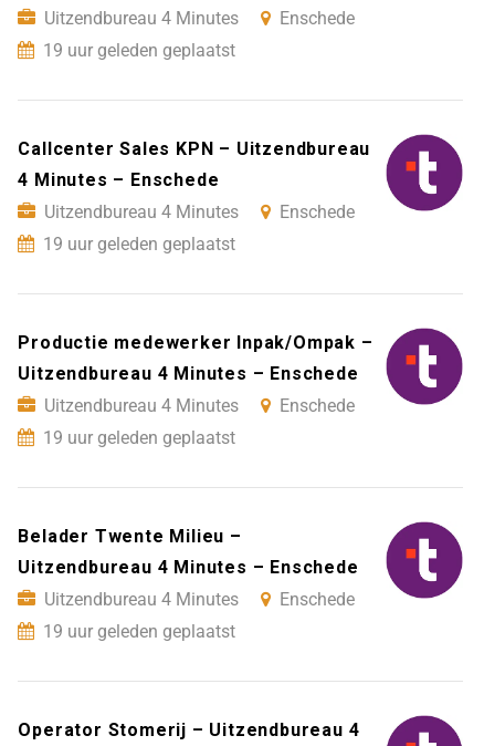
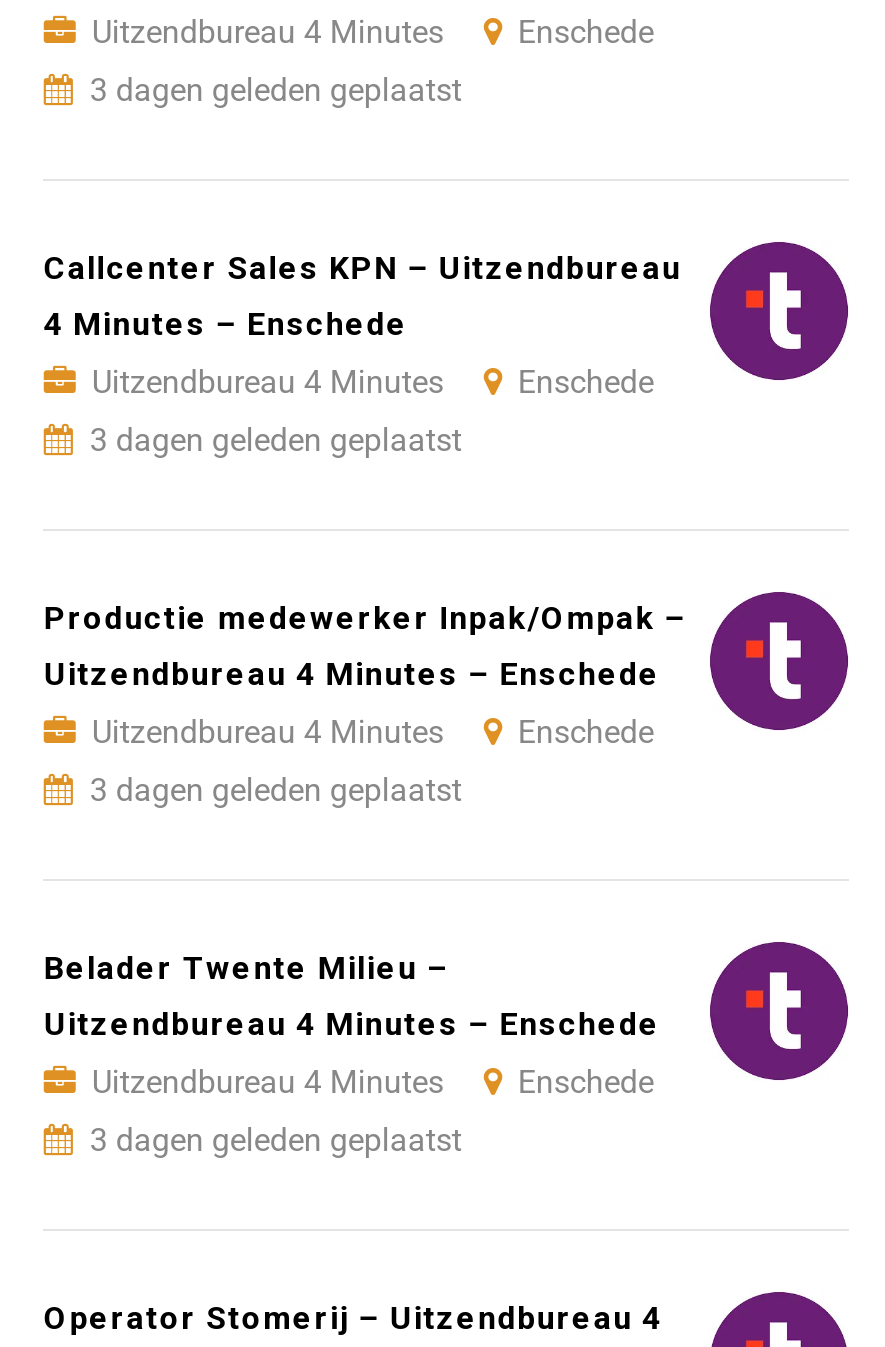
- 19 uur geleden geplaatst
+ 3 dagen geleden geplaatst

- 19 uur geleden geplaatst
+ 3 dagen geleden geplaatst

- 19 uur geleden geplaatst
+ 3 dagen geleden geplaatst

- 19 uur geleden geplaatst
+ 3 dagen geleden geplaatst
